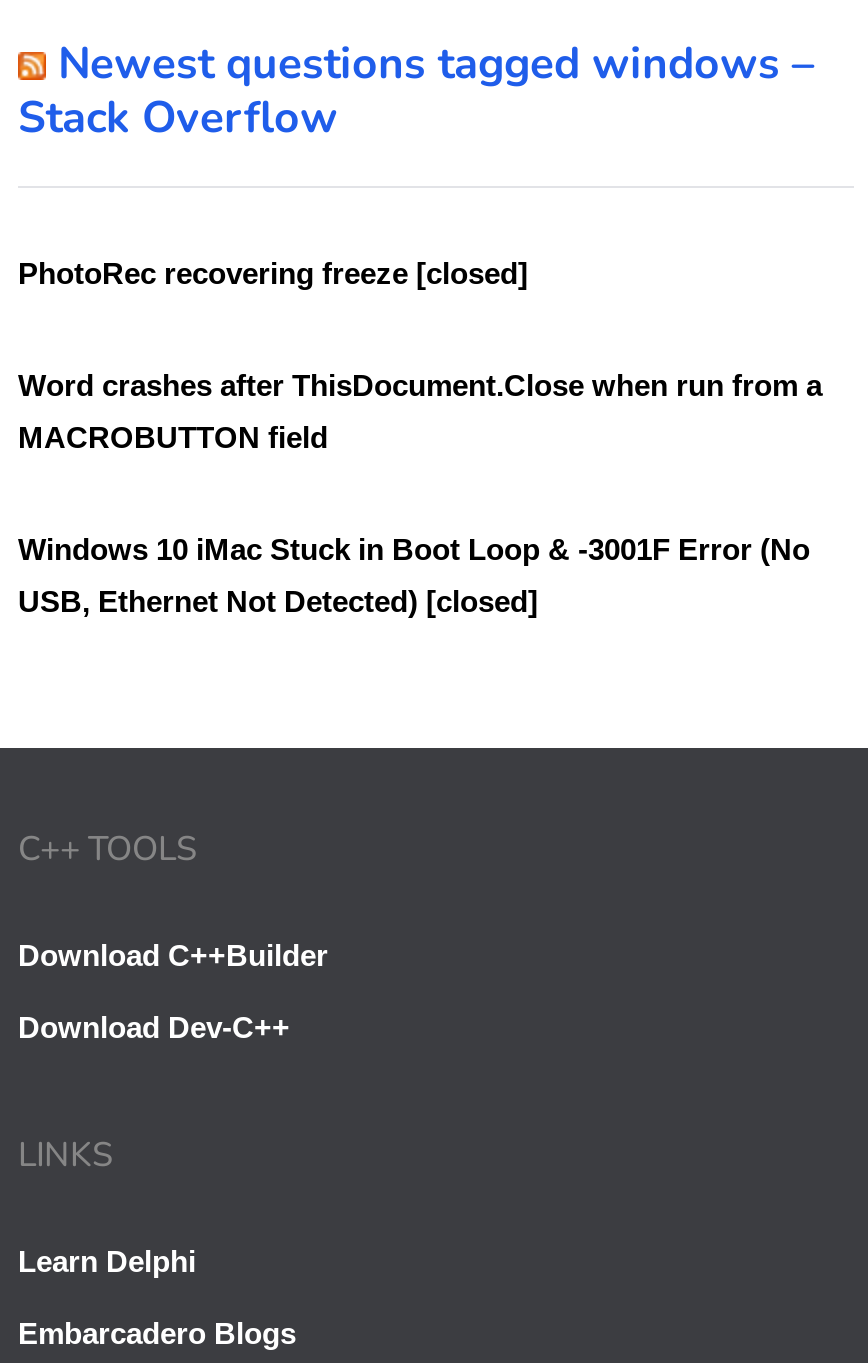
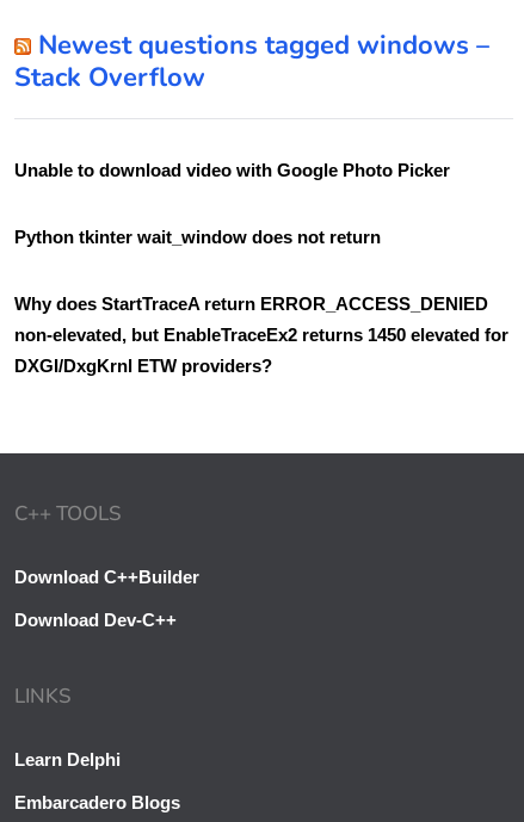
- PhotoRec recovering freeze [closed]
+ Unable to download video with Google Photo Picker

- Word crashes after ThisDocument.Close when run from a
+ Python tkinter wait_window does not return

- MACROBUTTON field
+ Why does StartTraceA return ERROR_ACCESS_DENIED

- Windows 10 iMac Stuck in Boot Loop & -3001F Error (No
+ non-elevated, but EnableTraceEx2 returns 1450 elevated for

- USB, Ethernet Not Detected) [closed]
+ DXGI/DxgKrnl ETW providers?
